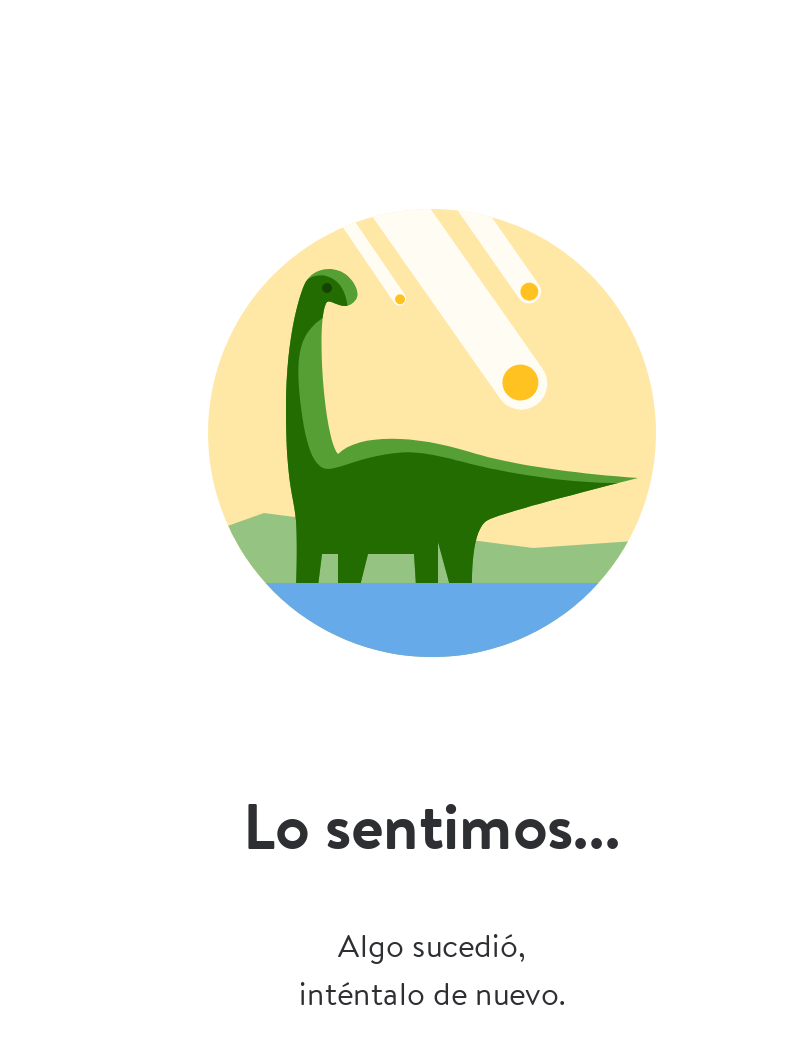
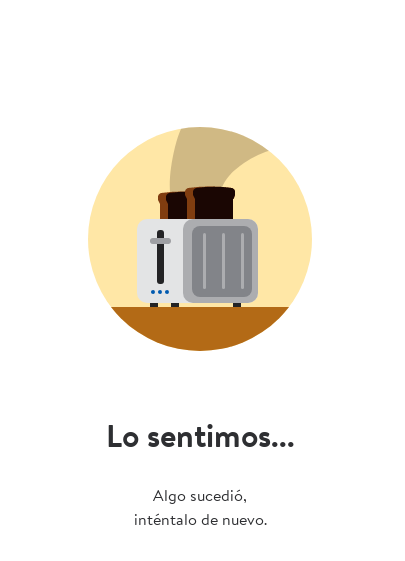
- [image]
+ [image]
